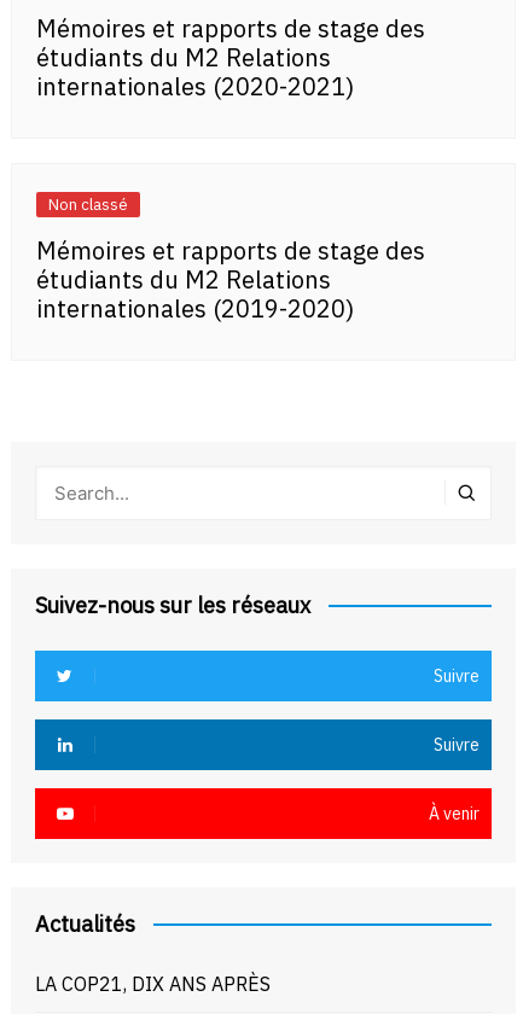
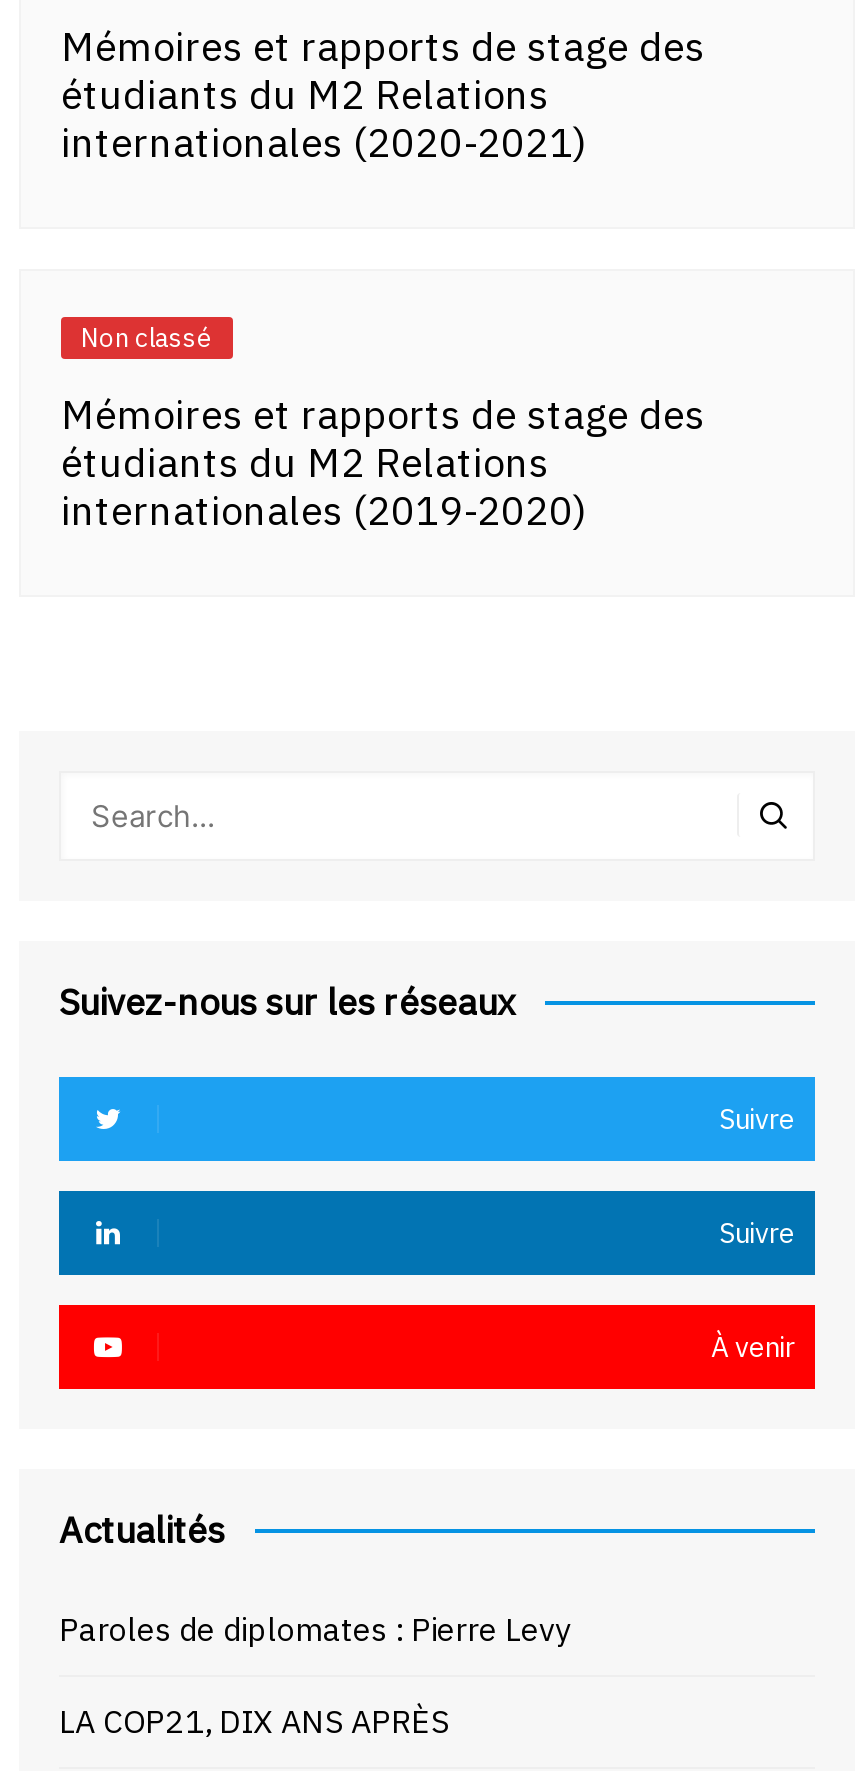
+ Paroles de diplomates : Pierre Levy
